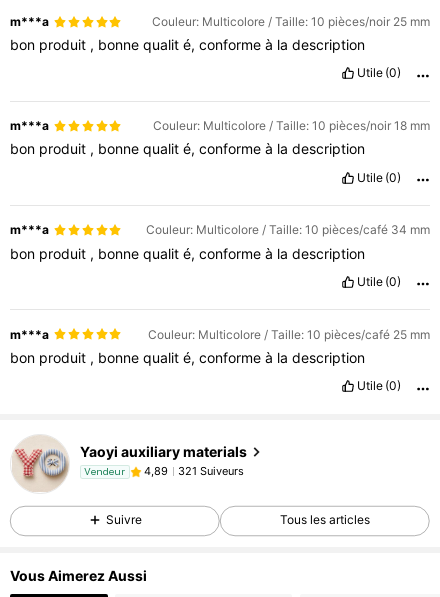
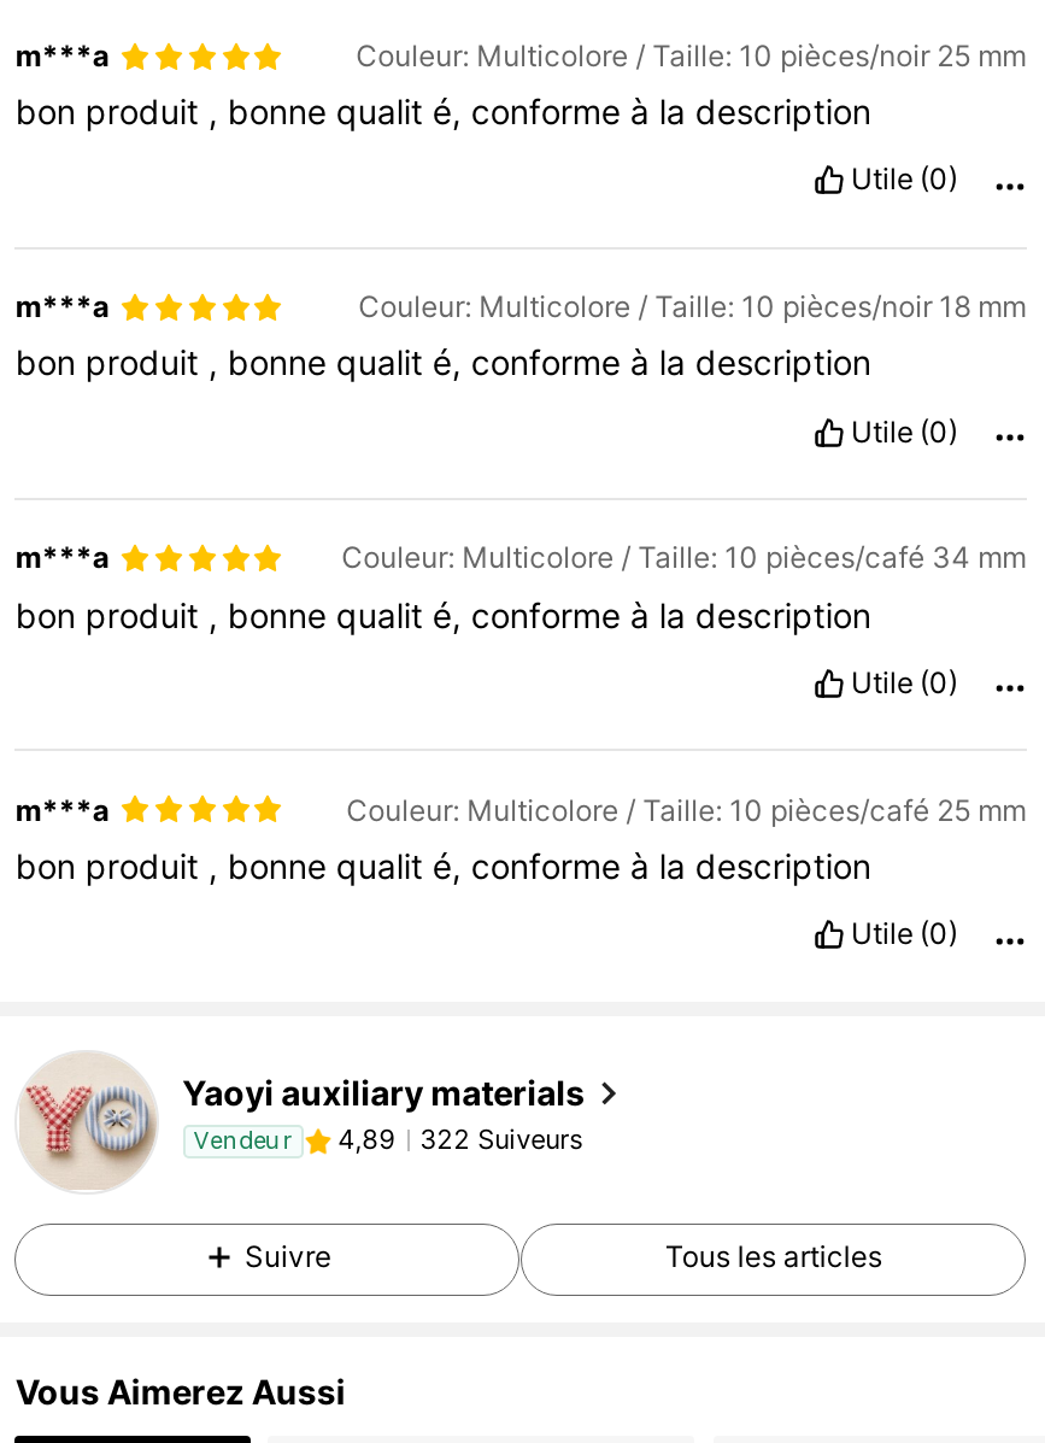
- Vendeur 4,89 321 Suiveurs
+ Vendeur 4,89 322 Suiveurs
